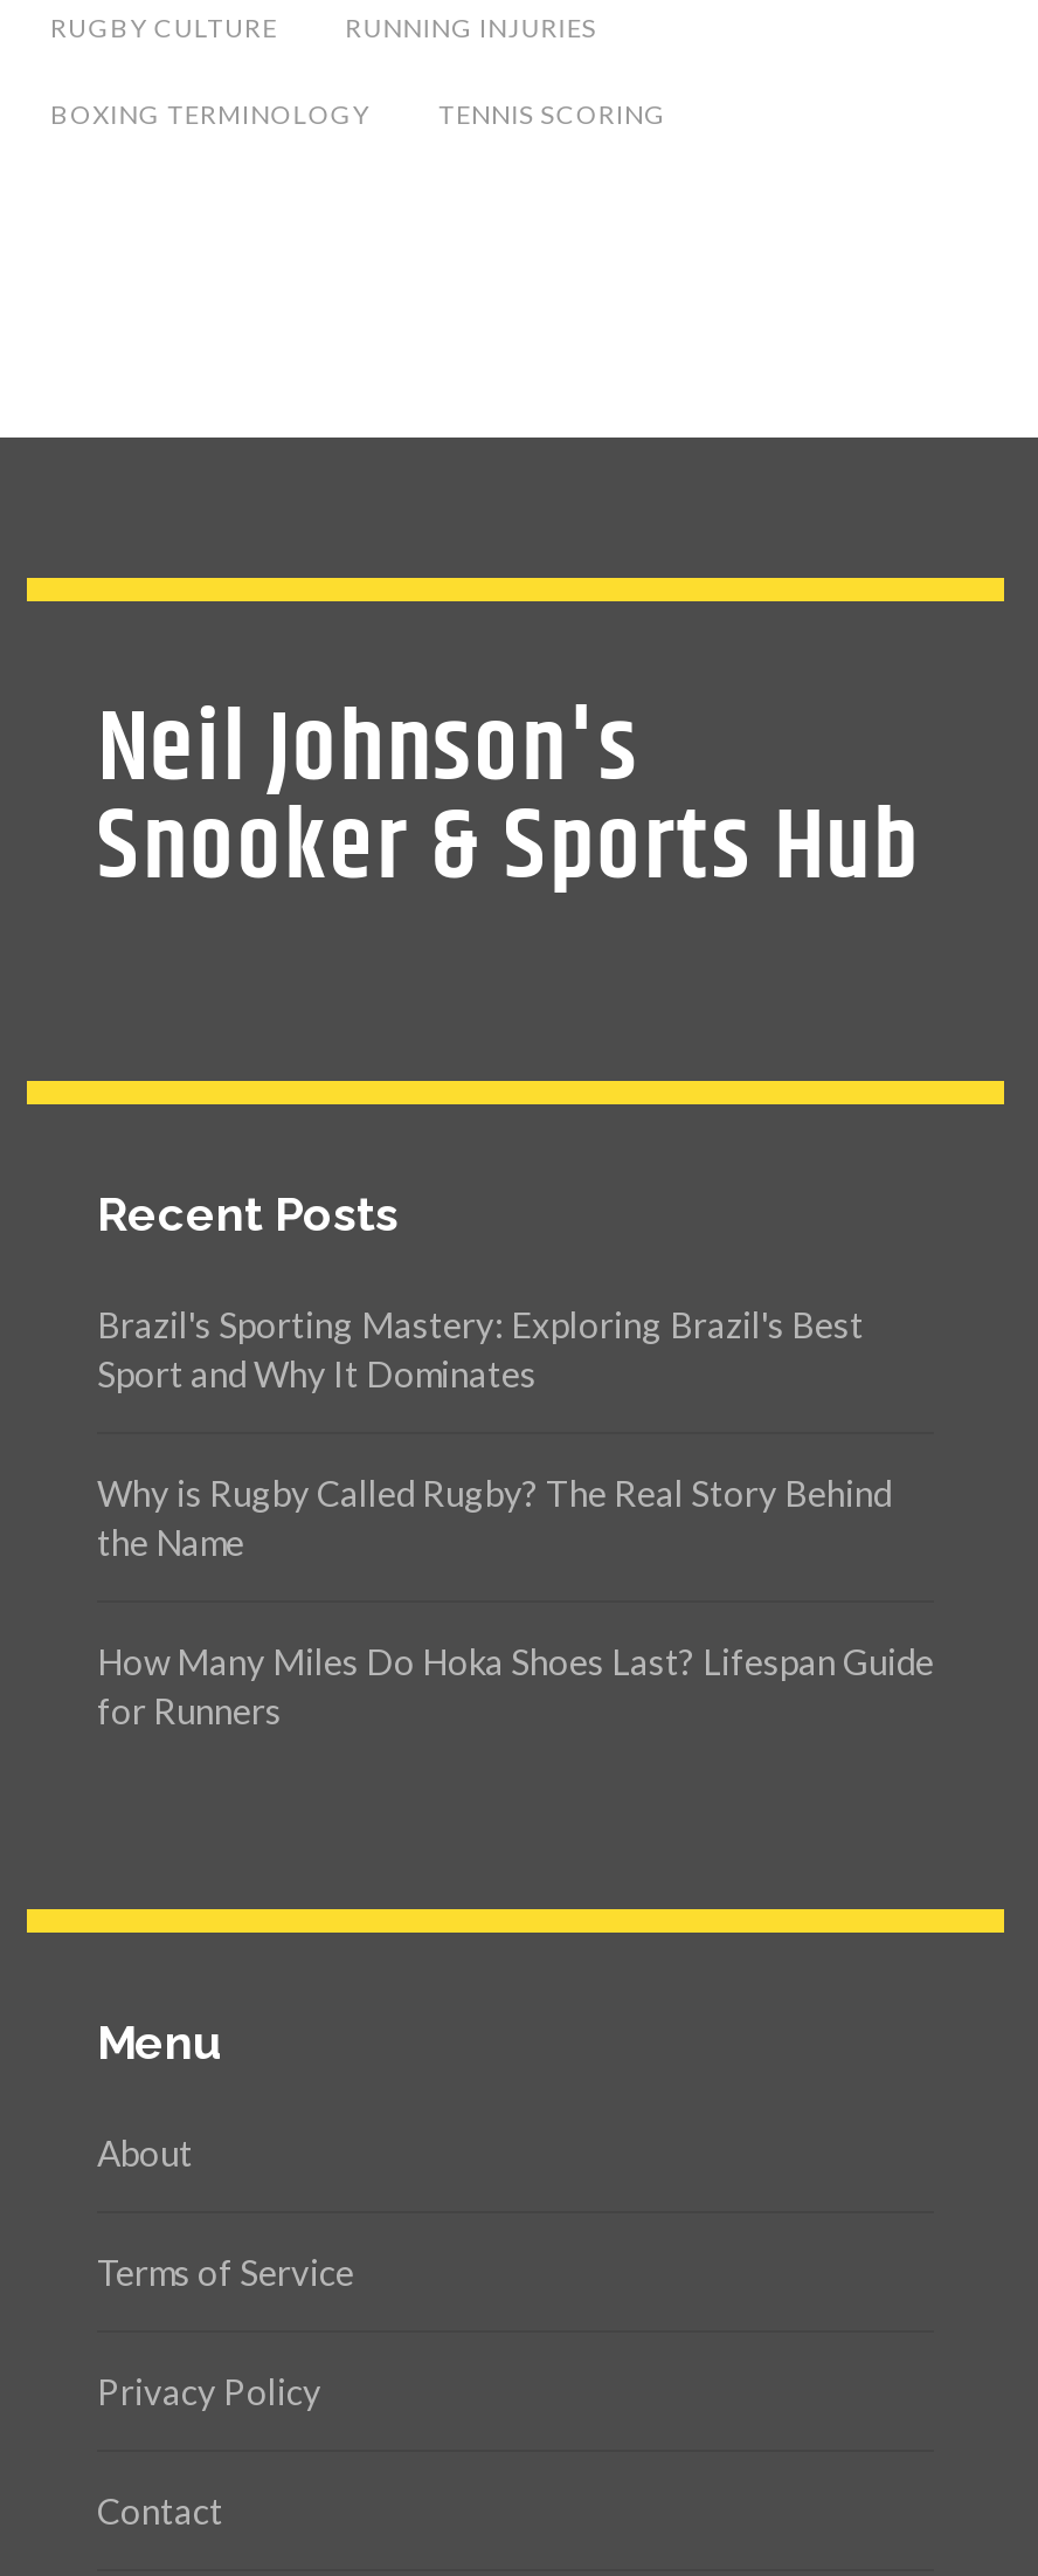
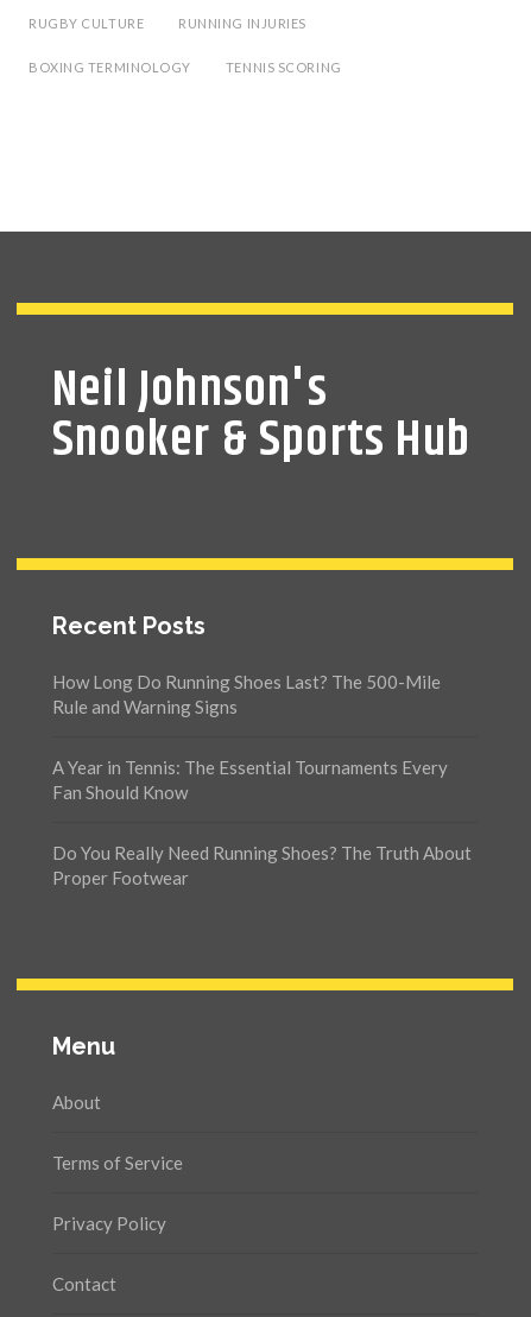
- Brazil's Sporting Mastery: Exploring Brazil's Best
- Sport and Why It Dominates
+ How Long Do Running Shoes Last? The 500-Mile
+ Rule and Warning Signs

- Why is Rugby Called Rugby? The Real Story Behind
- the Name
+ A Year in Tennis: The Essential Tournaments Every
+ Fan Should Know

- How Many Miles Do Hoka Shoes Last? Lifespan Guide
- for Runners
+ Do You Really Need Running Shoes? The Truth About
+ Proper Footwear
